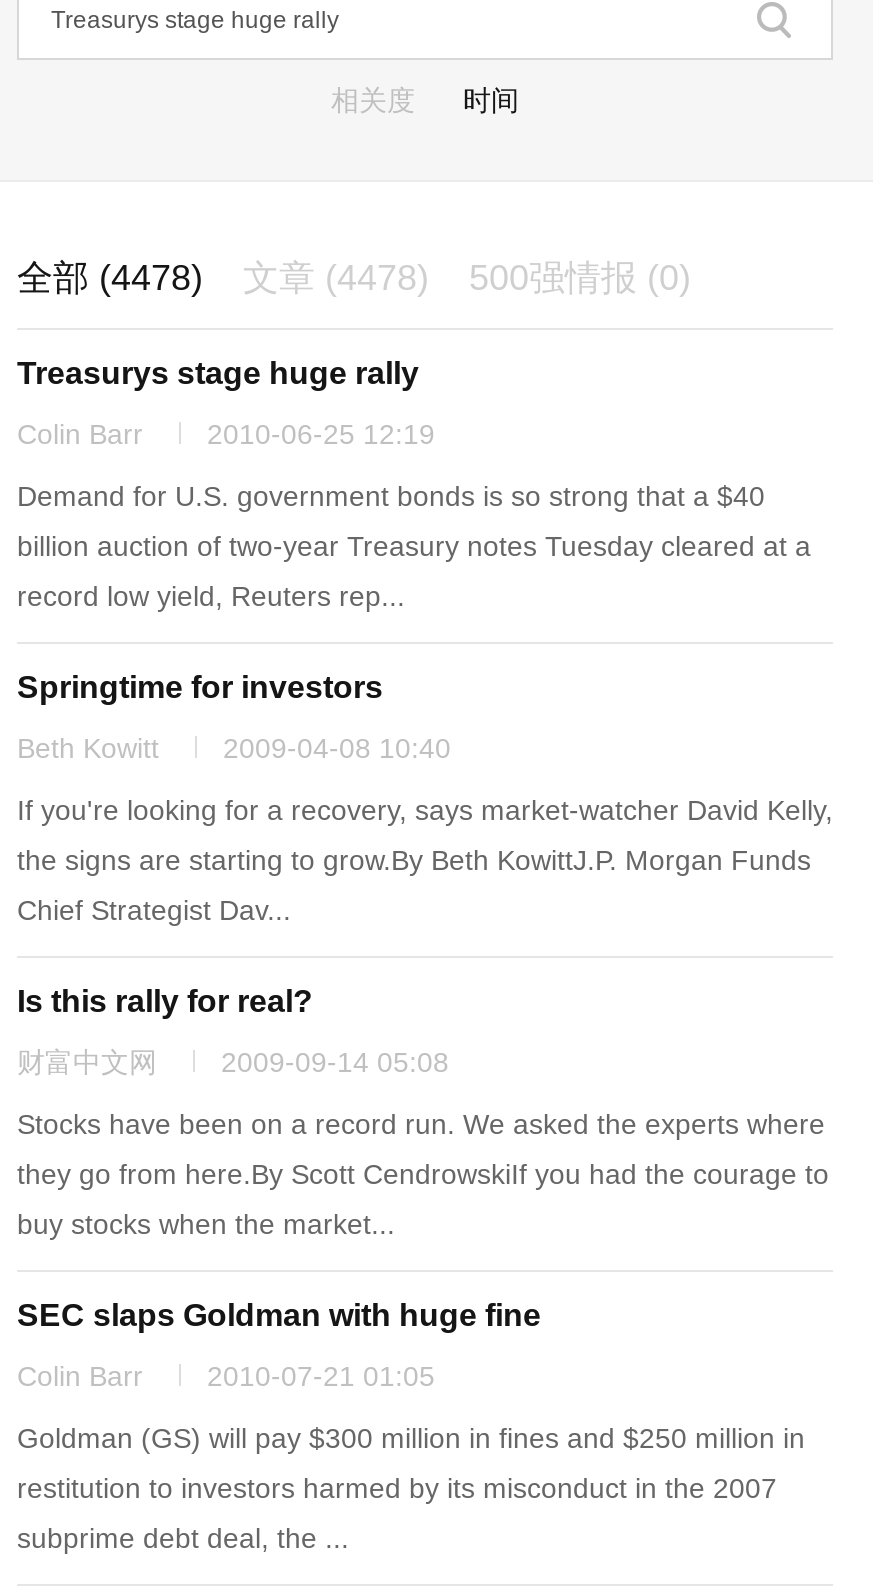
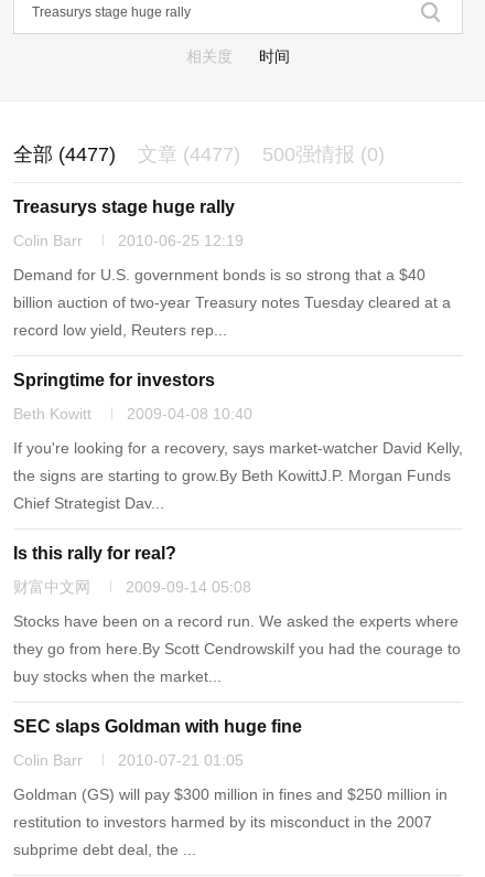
- 全部 (4478)
+ 全部 (4477)

- 文章 (4478)
+ 文章 (4477)
